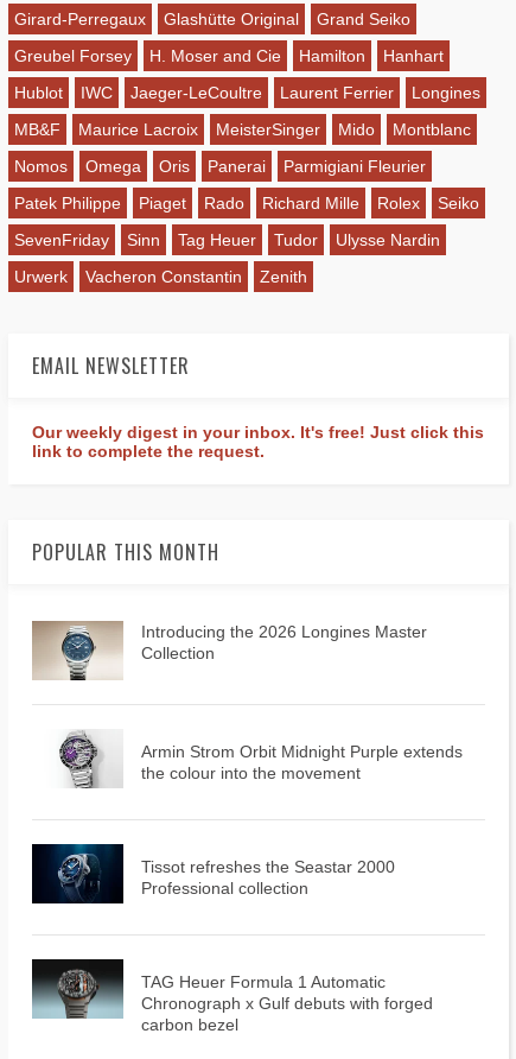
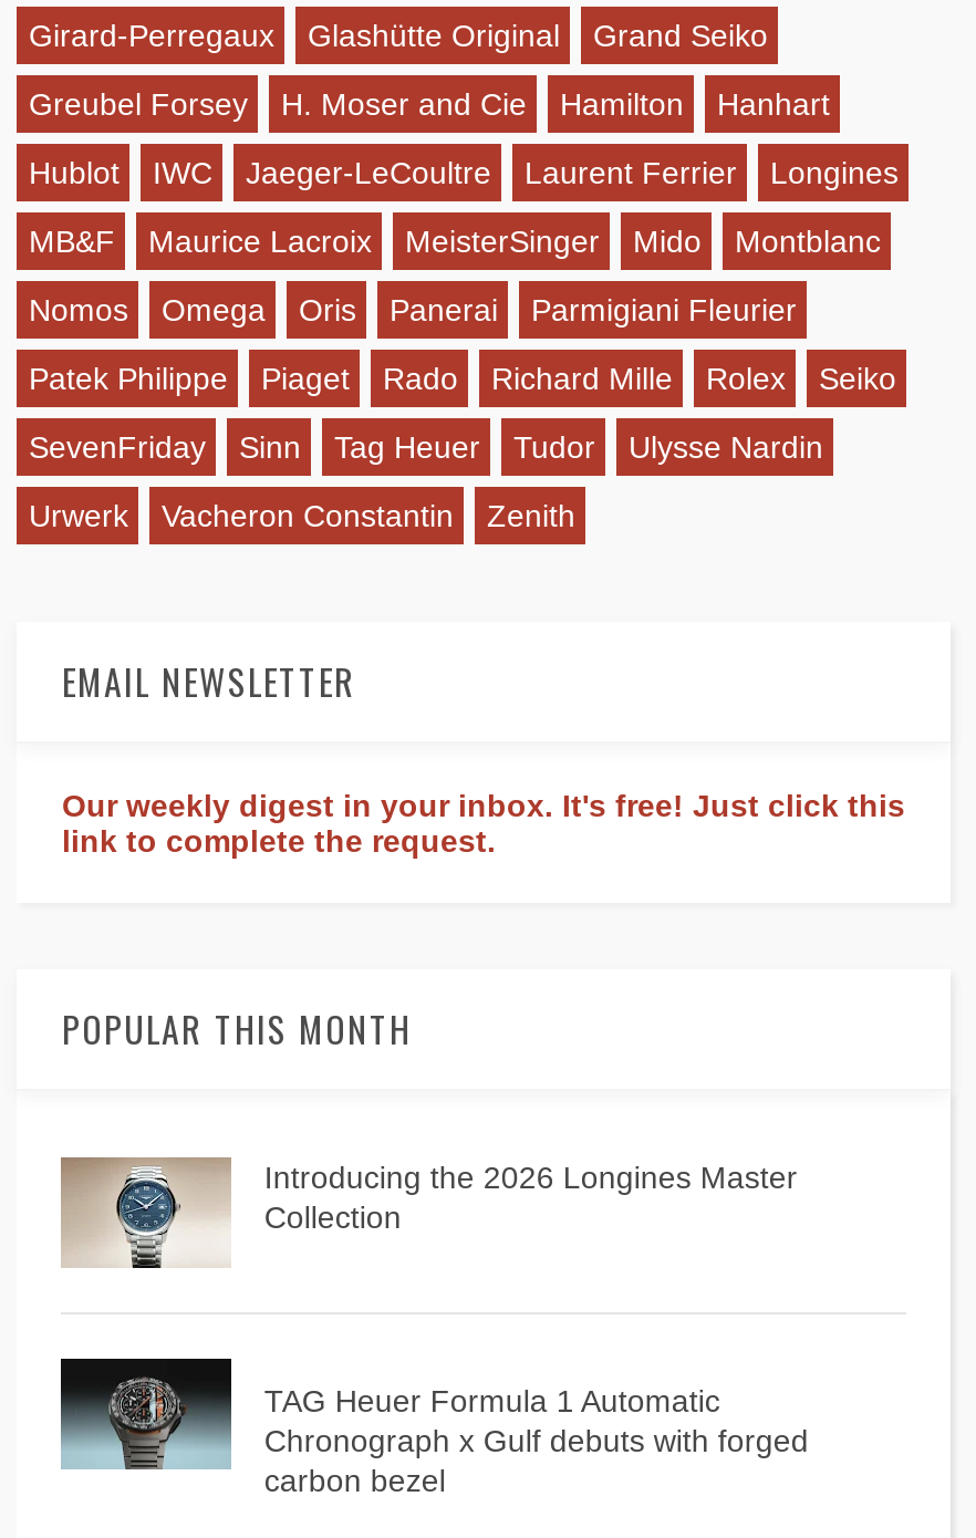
- [image]
- Armin Strom Orbit Midnight Purple extends
- the colour into the movement

- [image]
- Tissot refreshes the Seastar 2000
- Professional collection
